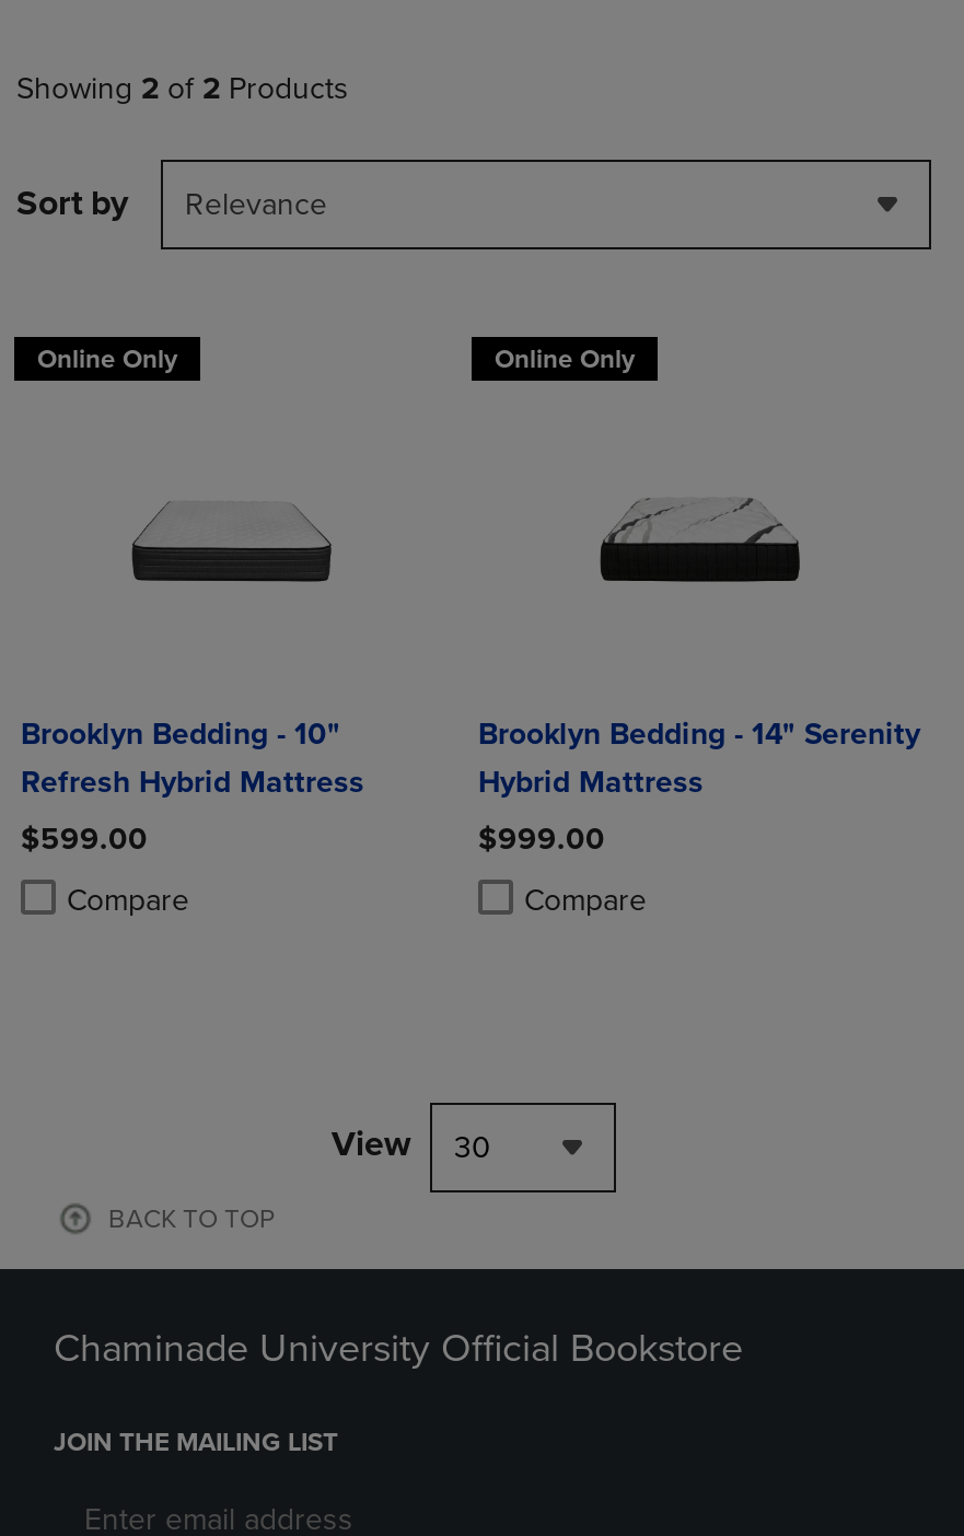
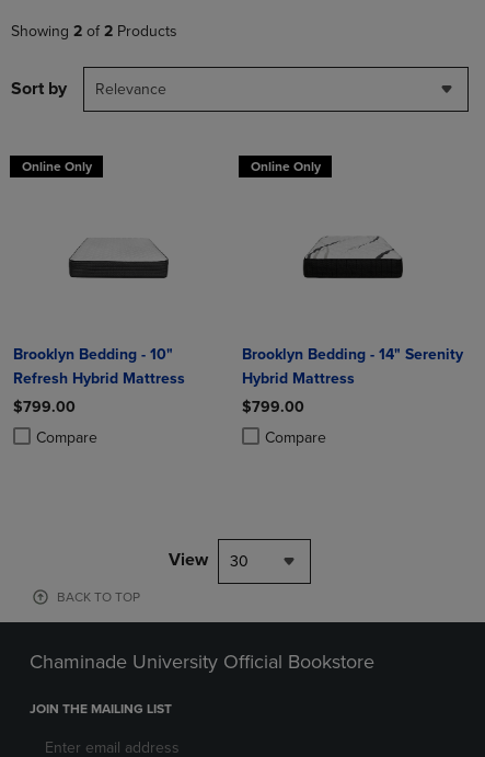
- $599.00
+ $799.00

- $999.00
+ $799.00
